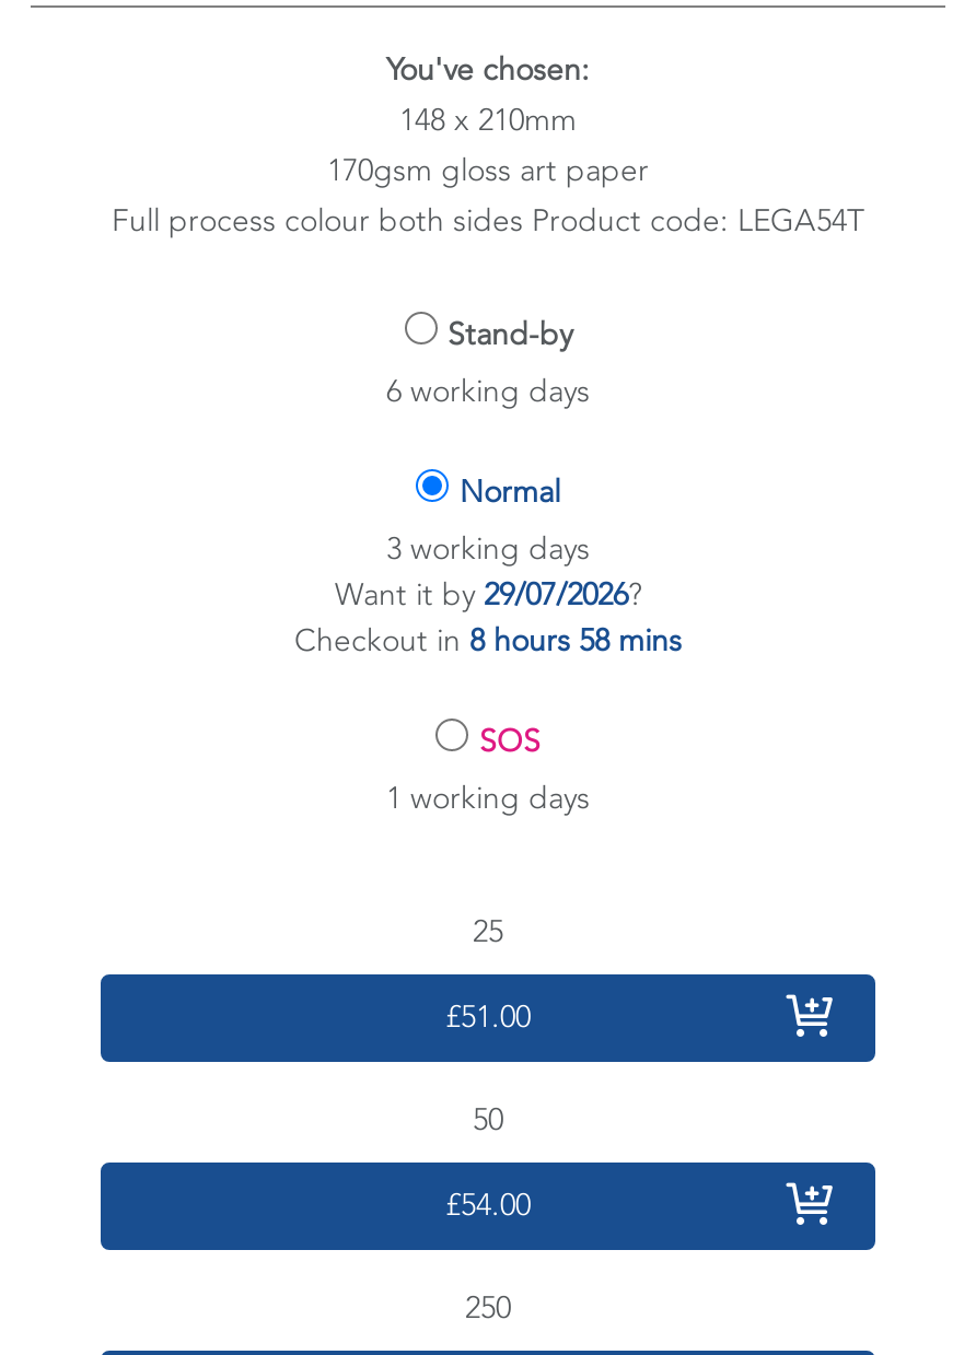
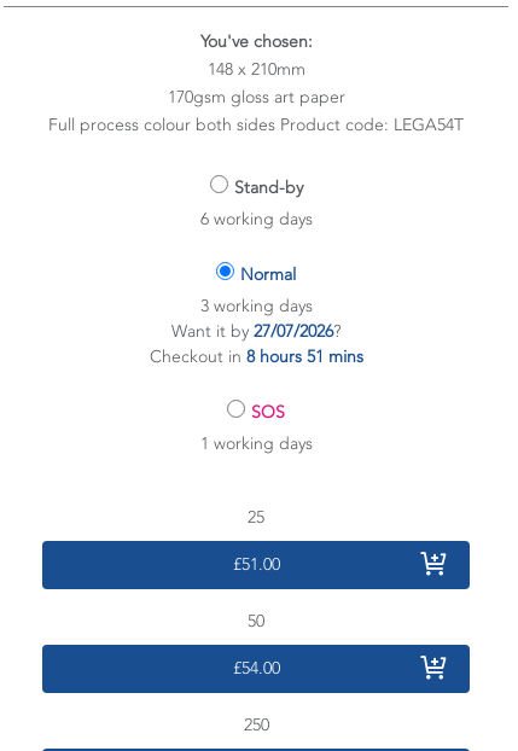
- Want it by 29/07/2026?
+ Want it by 27/07/2026?

- Checkout in 8 hours 58 mins
+ Checkout in 8 hours 51 mins
